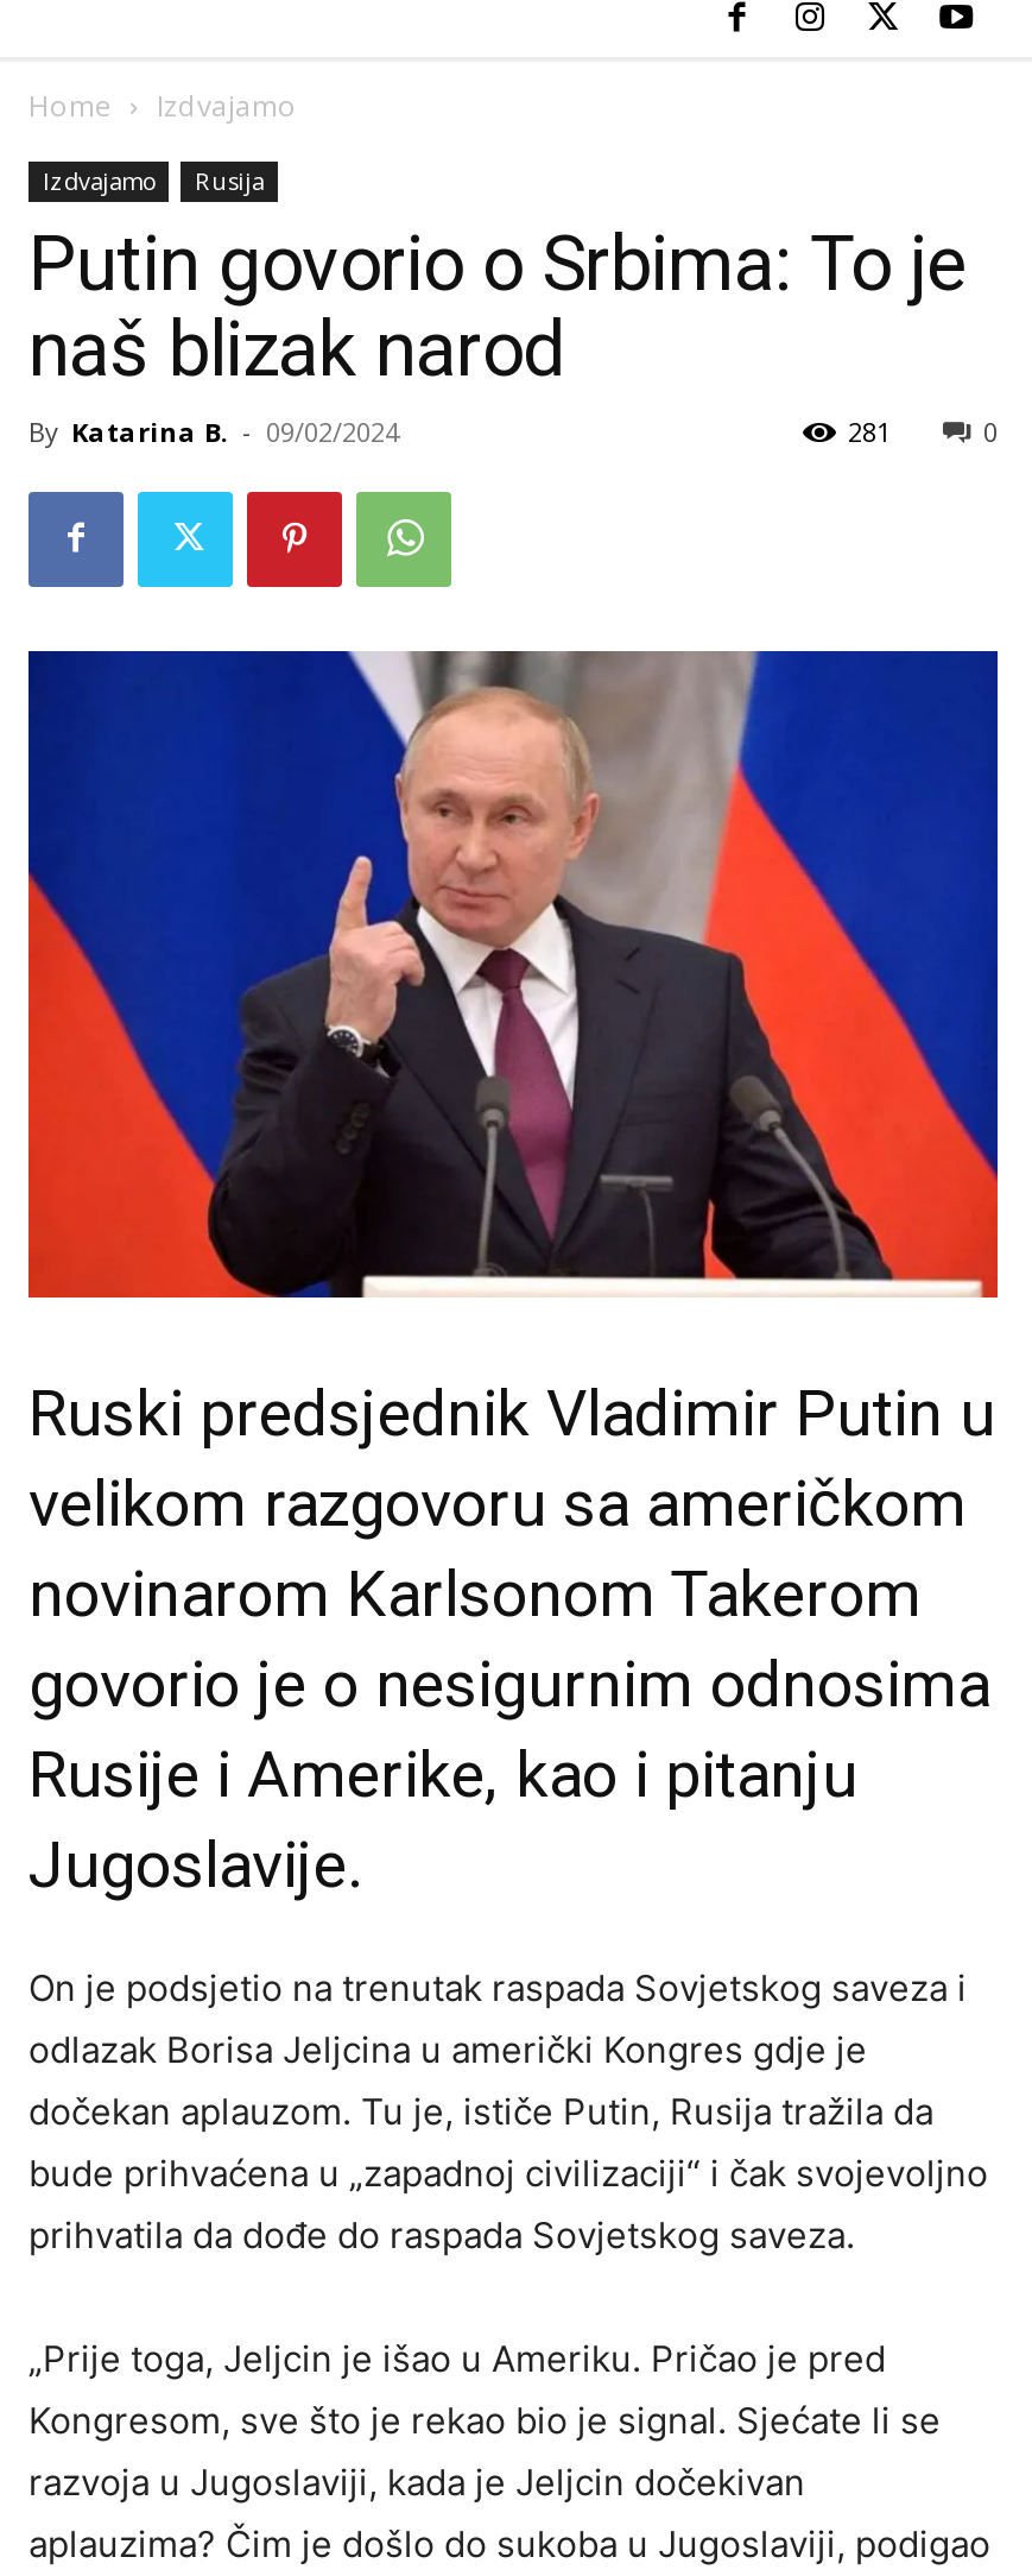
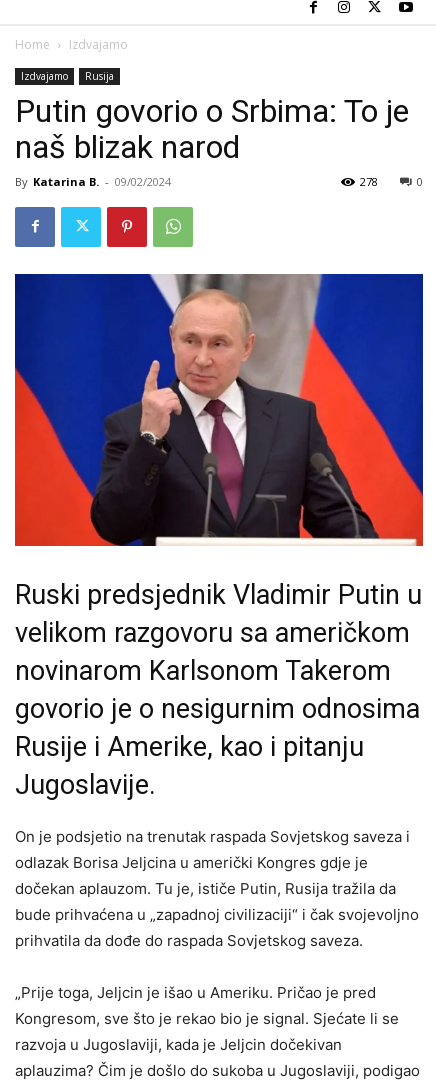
- 281
+ 278
